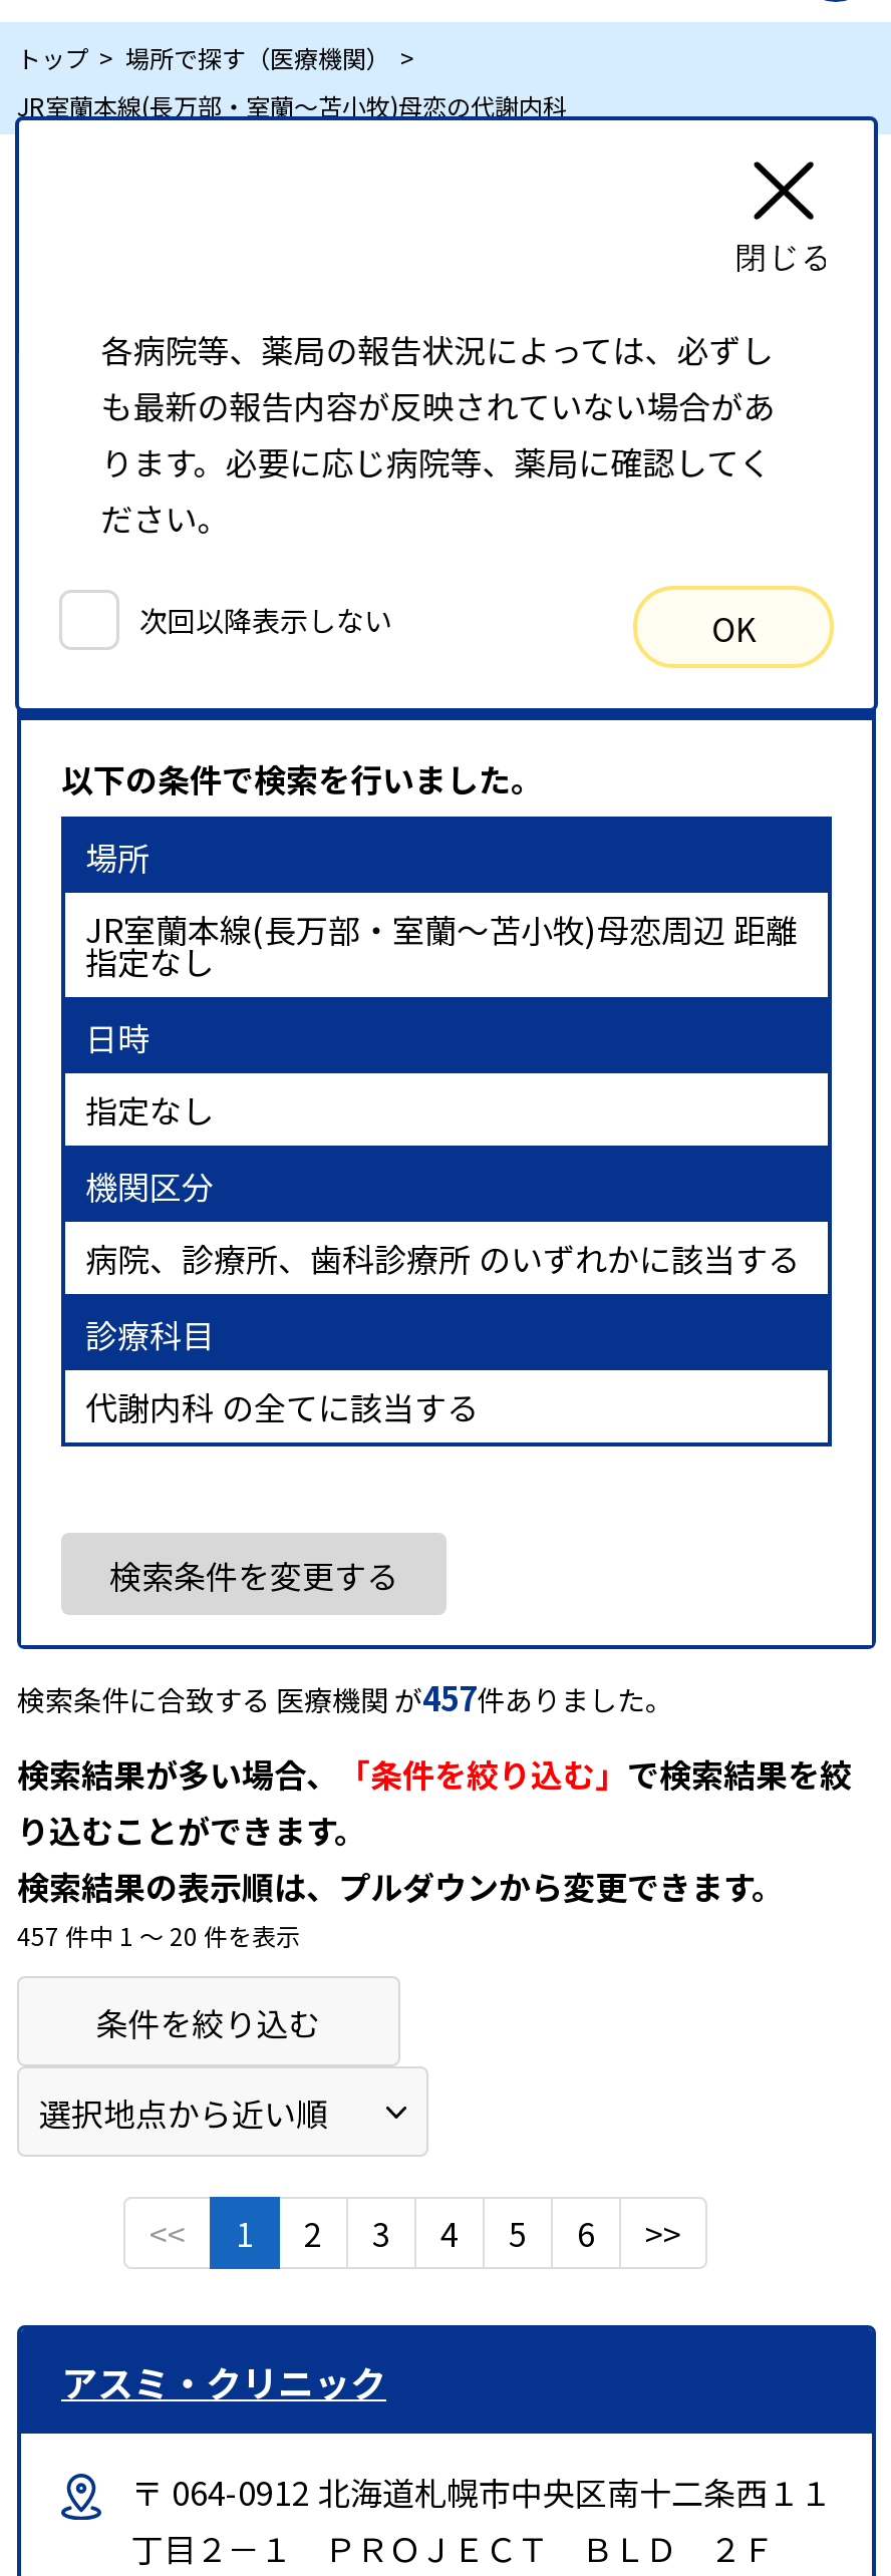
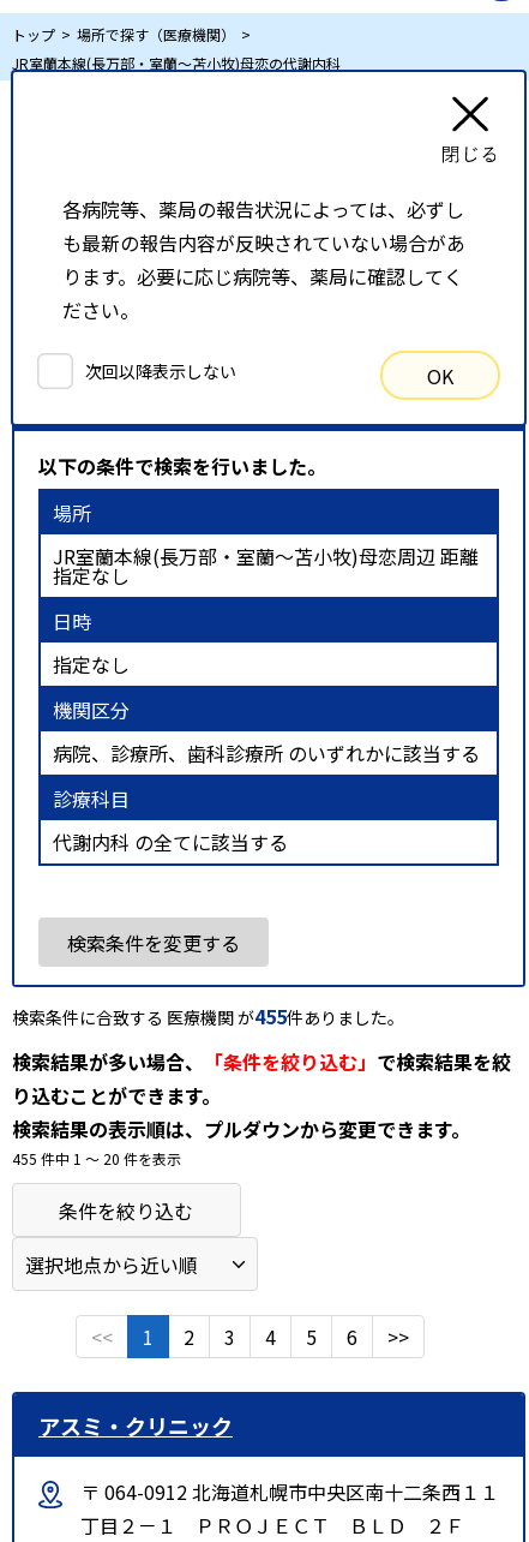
- 検索条件に合致する 医療機関 が457件ありました。
+ 検索条件に合致する 医療機関 が455件ありました。

- 457 件中 1 〜 20 件を表示
+ 455 件中 1 〜 20 件を表示
